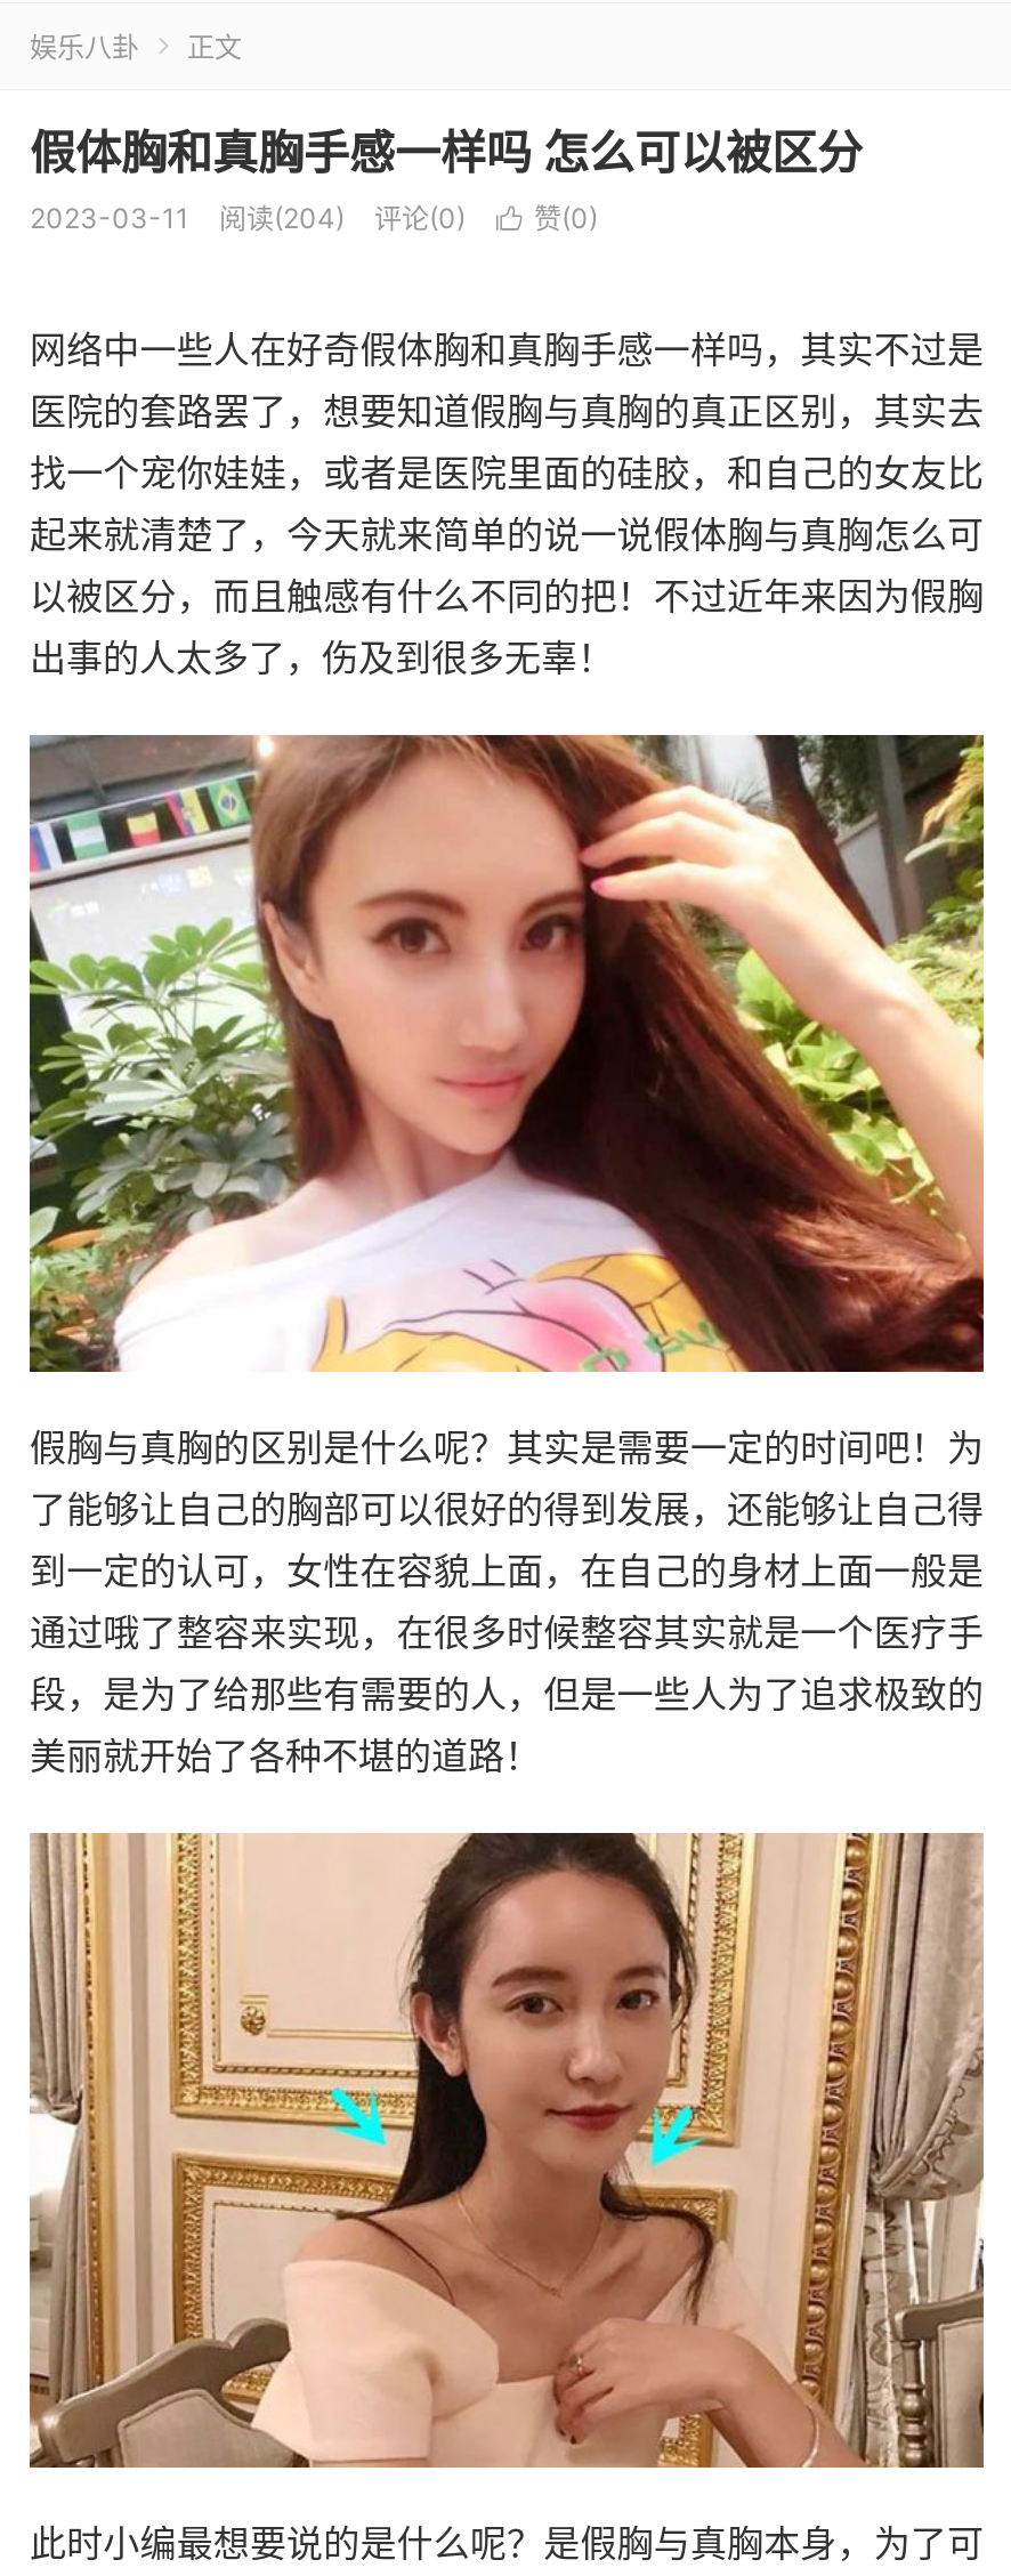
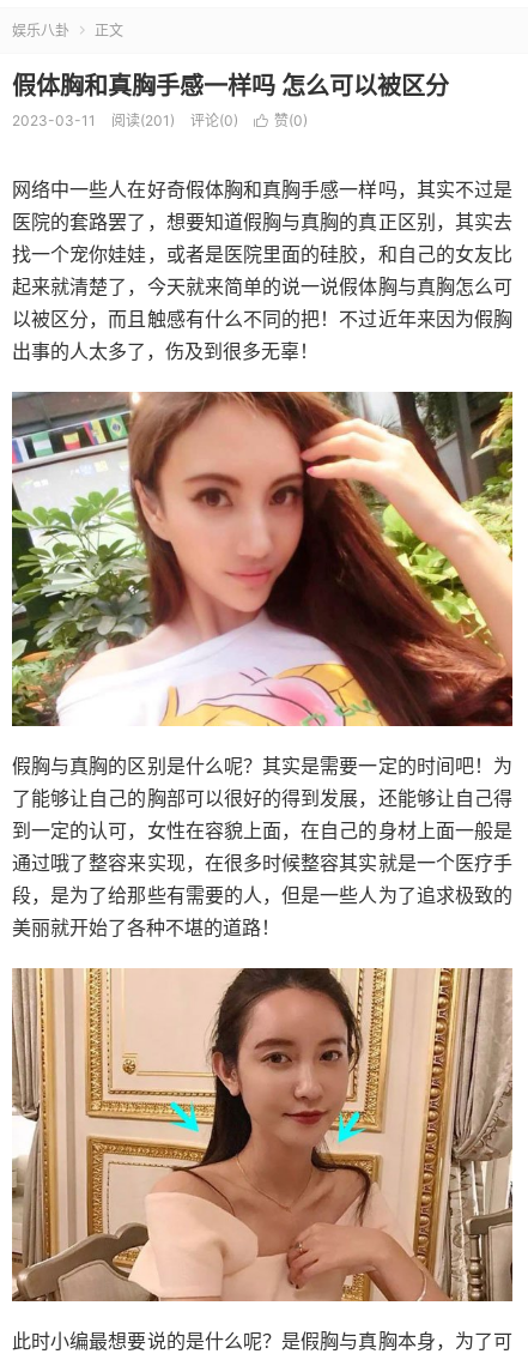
- 阅读(204)
+ 阅读(201)
